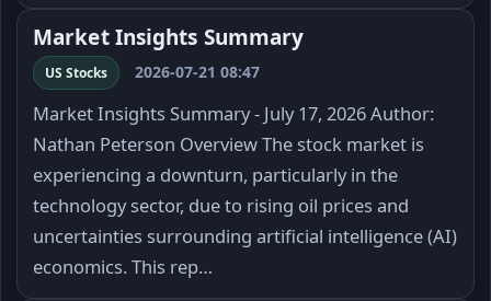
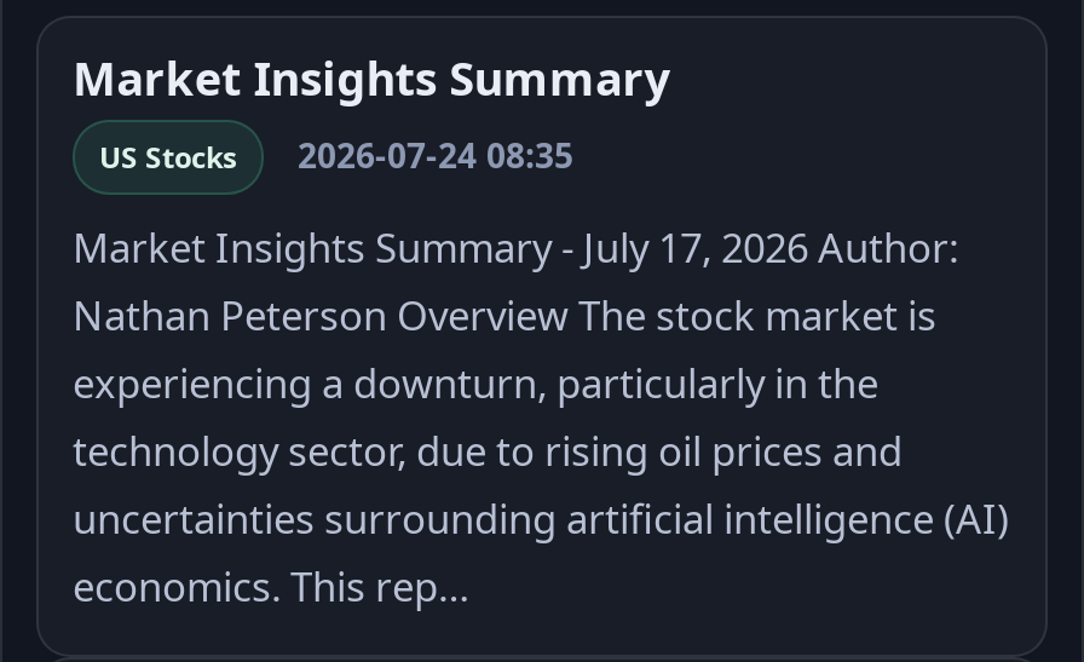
- US Stocks 2026-07-21 08:47
+ US Stocks 2026-07-24 08:35
